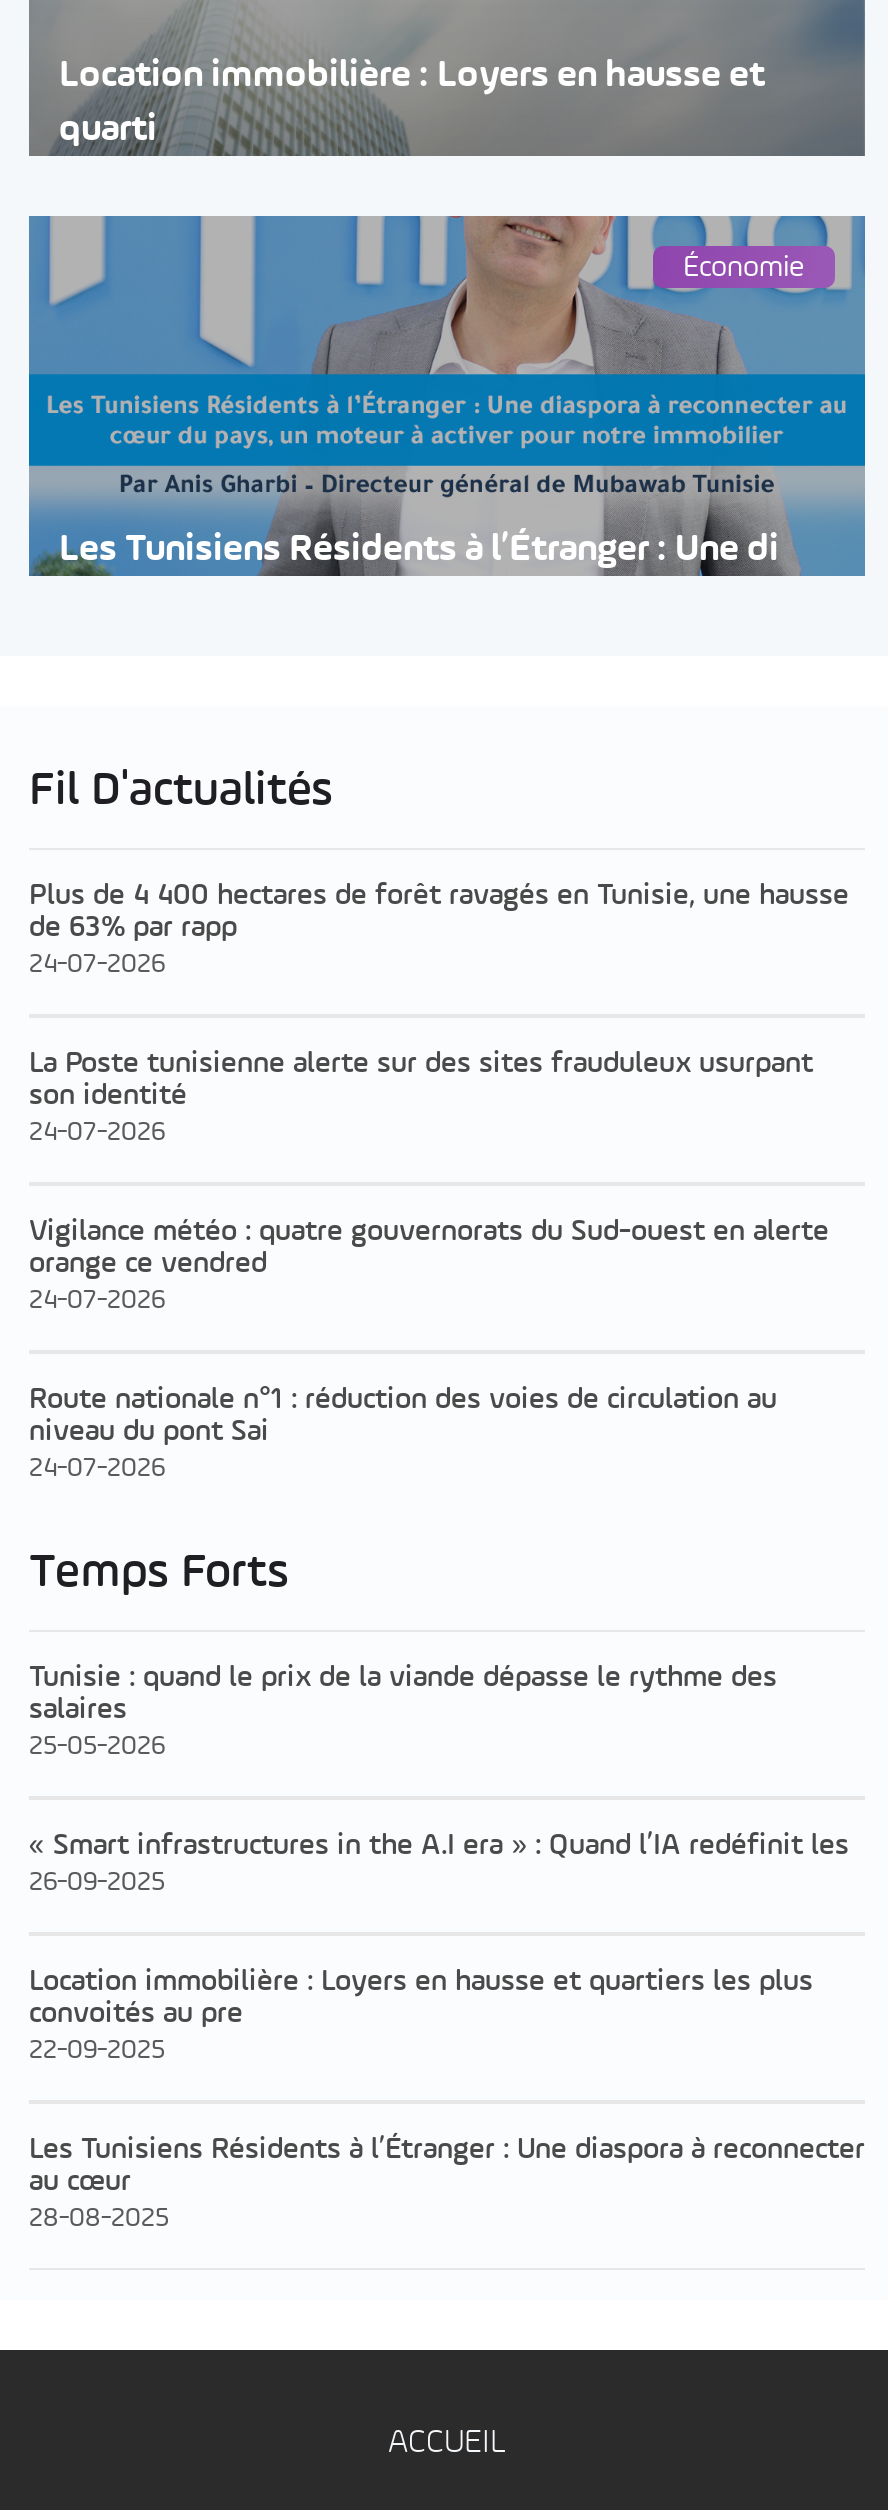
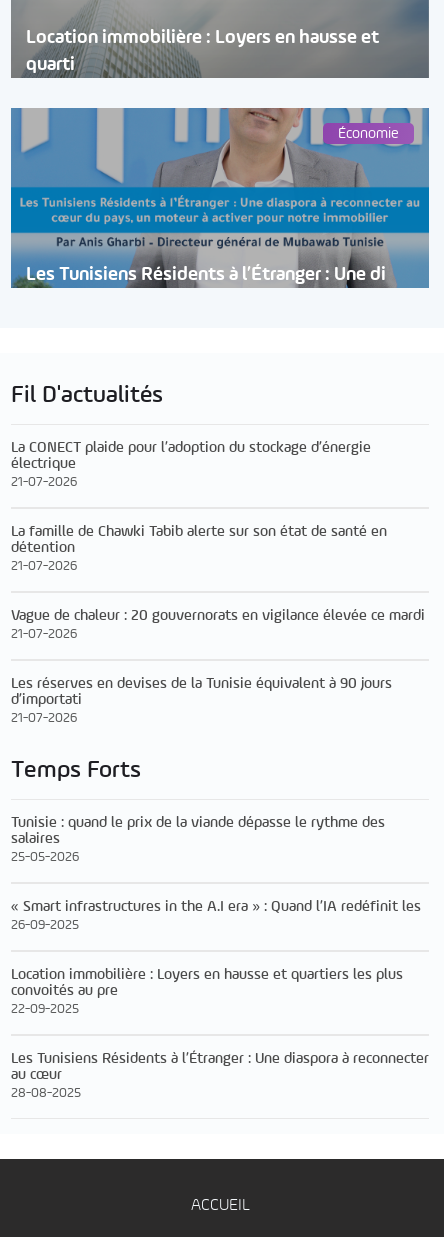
- Plus de 4 400 hectares de forêt ravagés en Tunisie, une hausse
- de 63% par rapp
- 24-07-2026
+ La CONECT plaide pour l’adoption du stockage d’énergie
+ électrique
+ 21-07-2026

- La Poste tunisienne alerte sur des sites frauduleux usurpant
- son identité
- 24-07-2026
+ La famille de Chawki Tabib alerte sur son état de santé en
+ détention
+ 21-07-2026

- Vigilance météo : quatre gouvernorats du Sud-ouest en alerte
- orange ce vendred
- 24-07-2026
+ Vague de chaleur : 20 gouvernorats en vigilance élevée ce mardi
+ 21-07-2026

- Route nationale n°1 : réduction des voies de circulation au
- niveau du pont Sai
- 24-07-2026
+ Les réserves en devises de la Tunisie équivalent à 90 jours
+ d’importati
+ 21-07-2026
